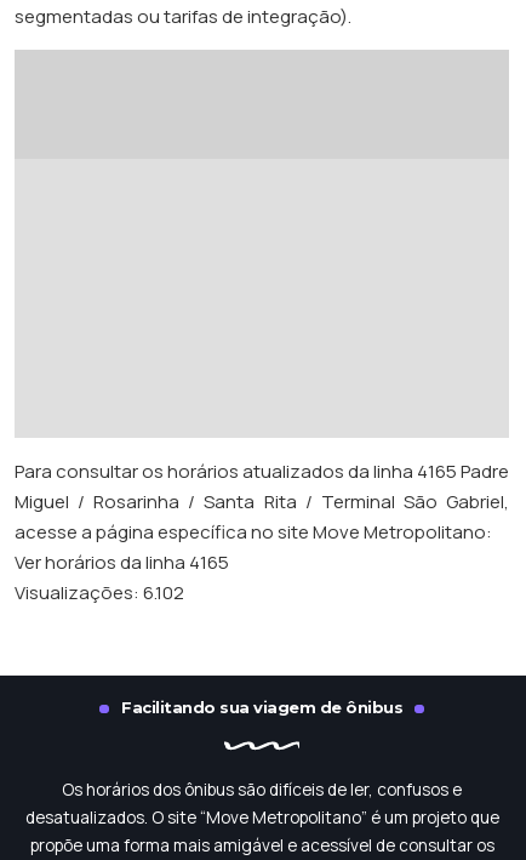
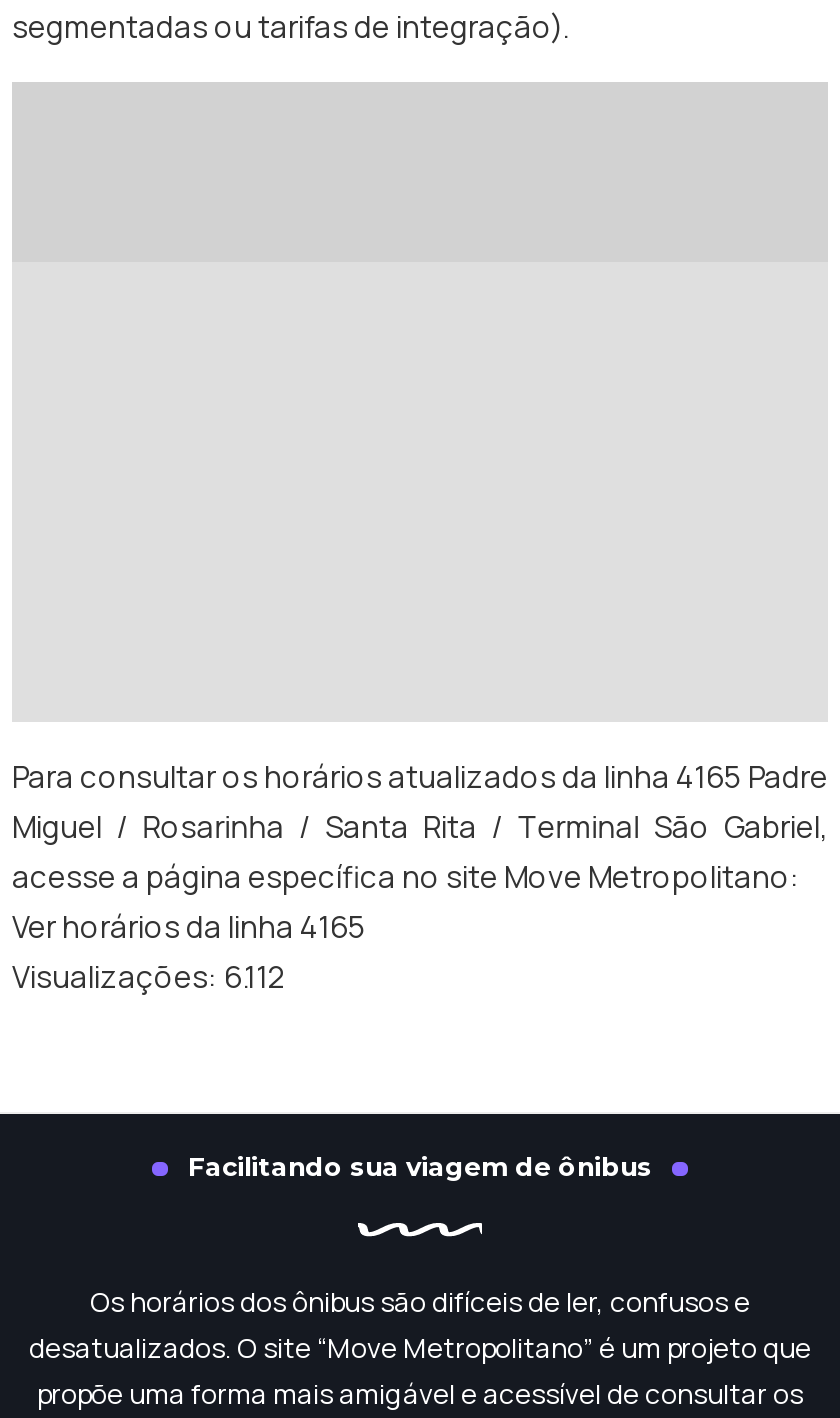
- Visualizações: 6.102
+ Visualizações: 6.112
